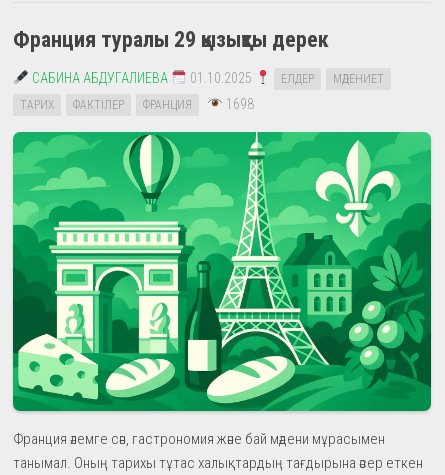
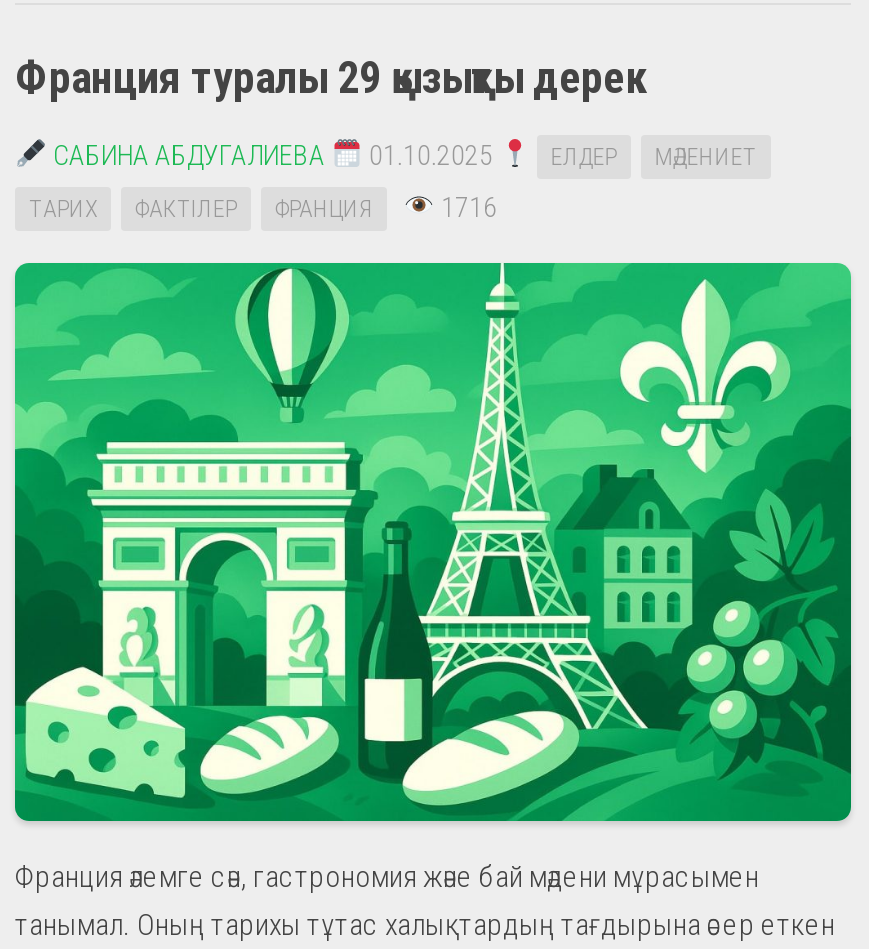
- 1698
+ 1716
